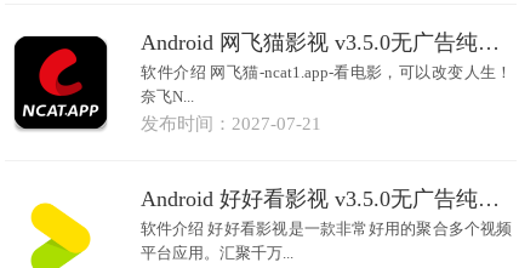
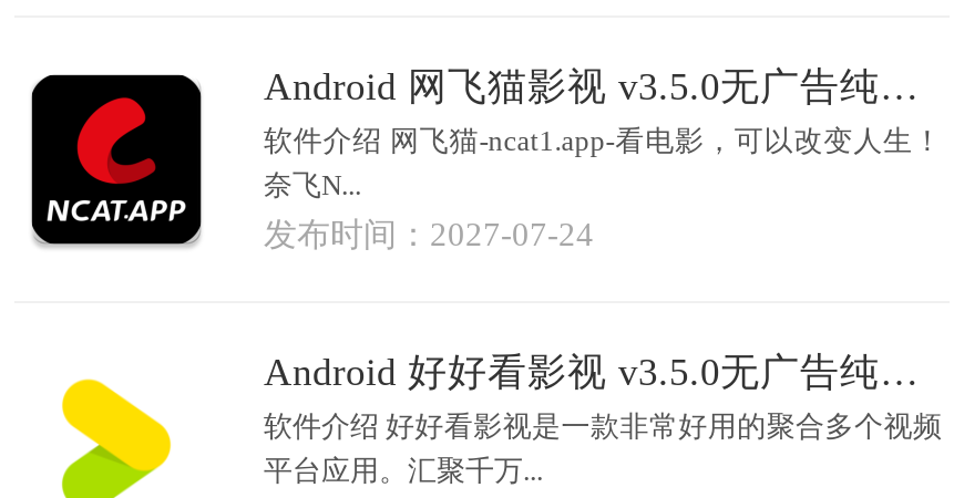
- 发布时间：2027-07-21
+ 发布时间：2027-07-24
